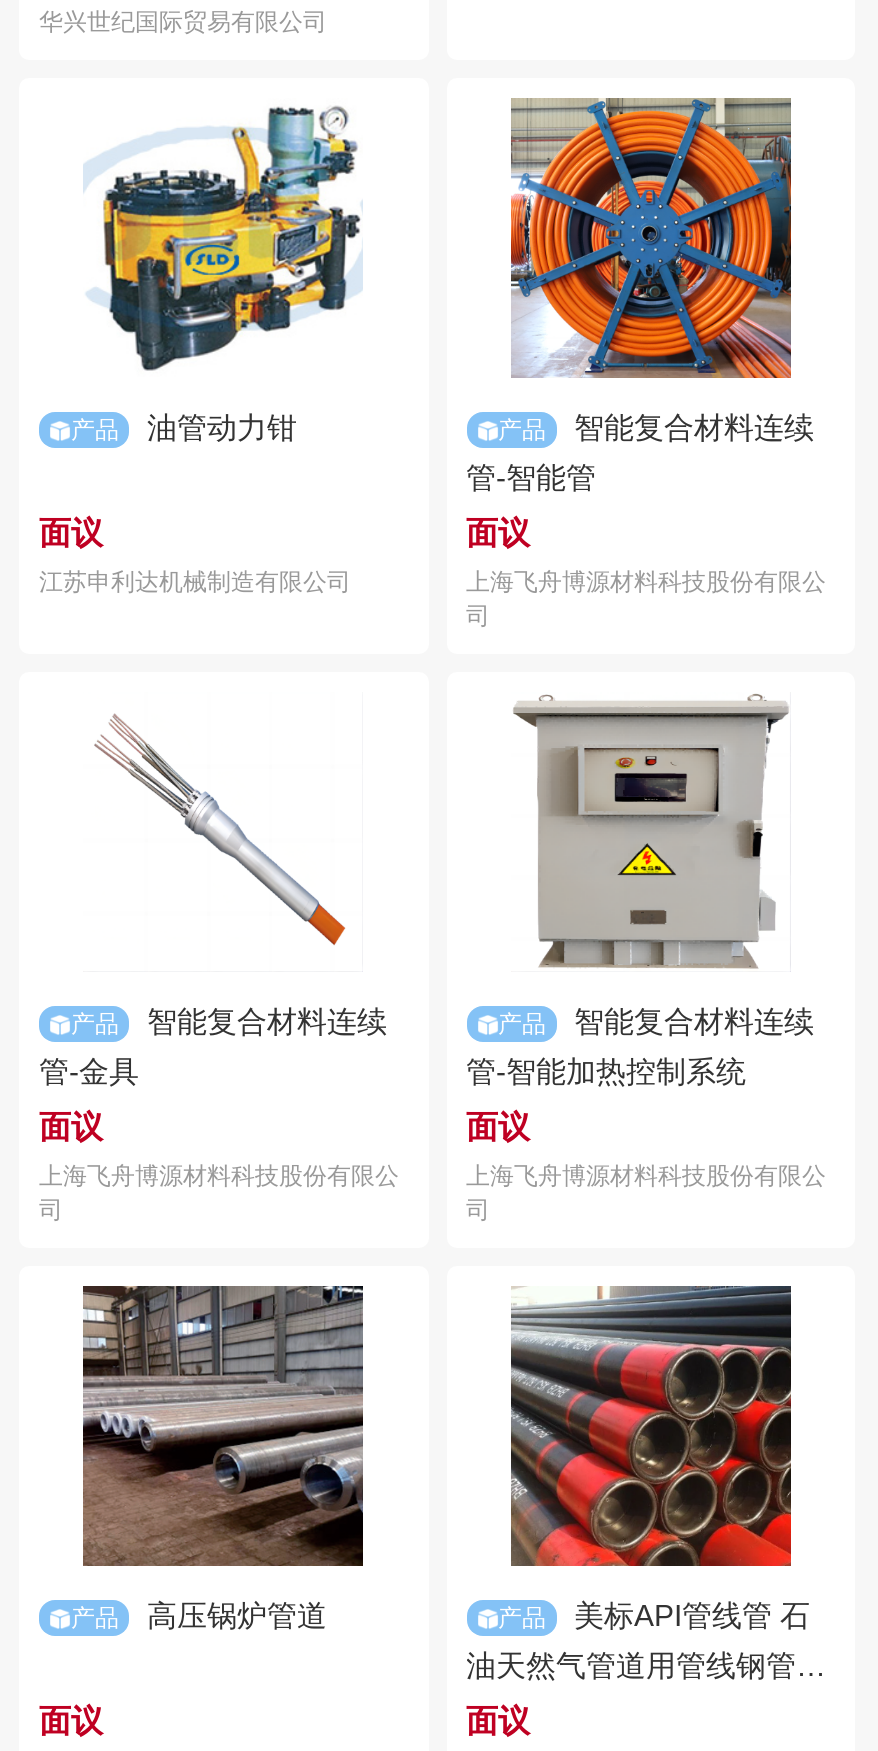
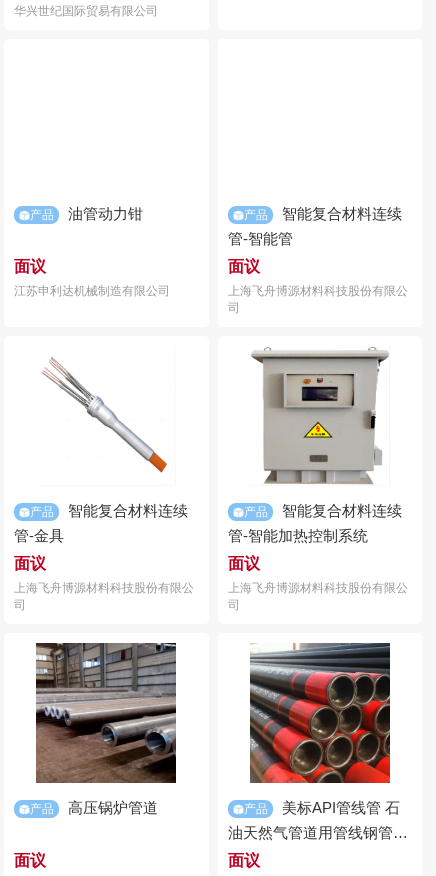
- [image]

- [image]
